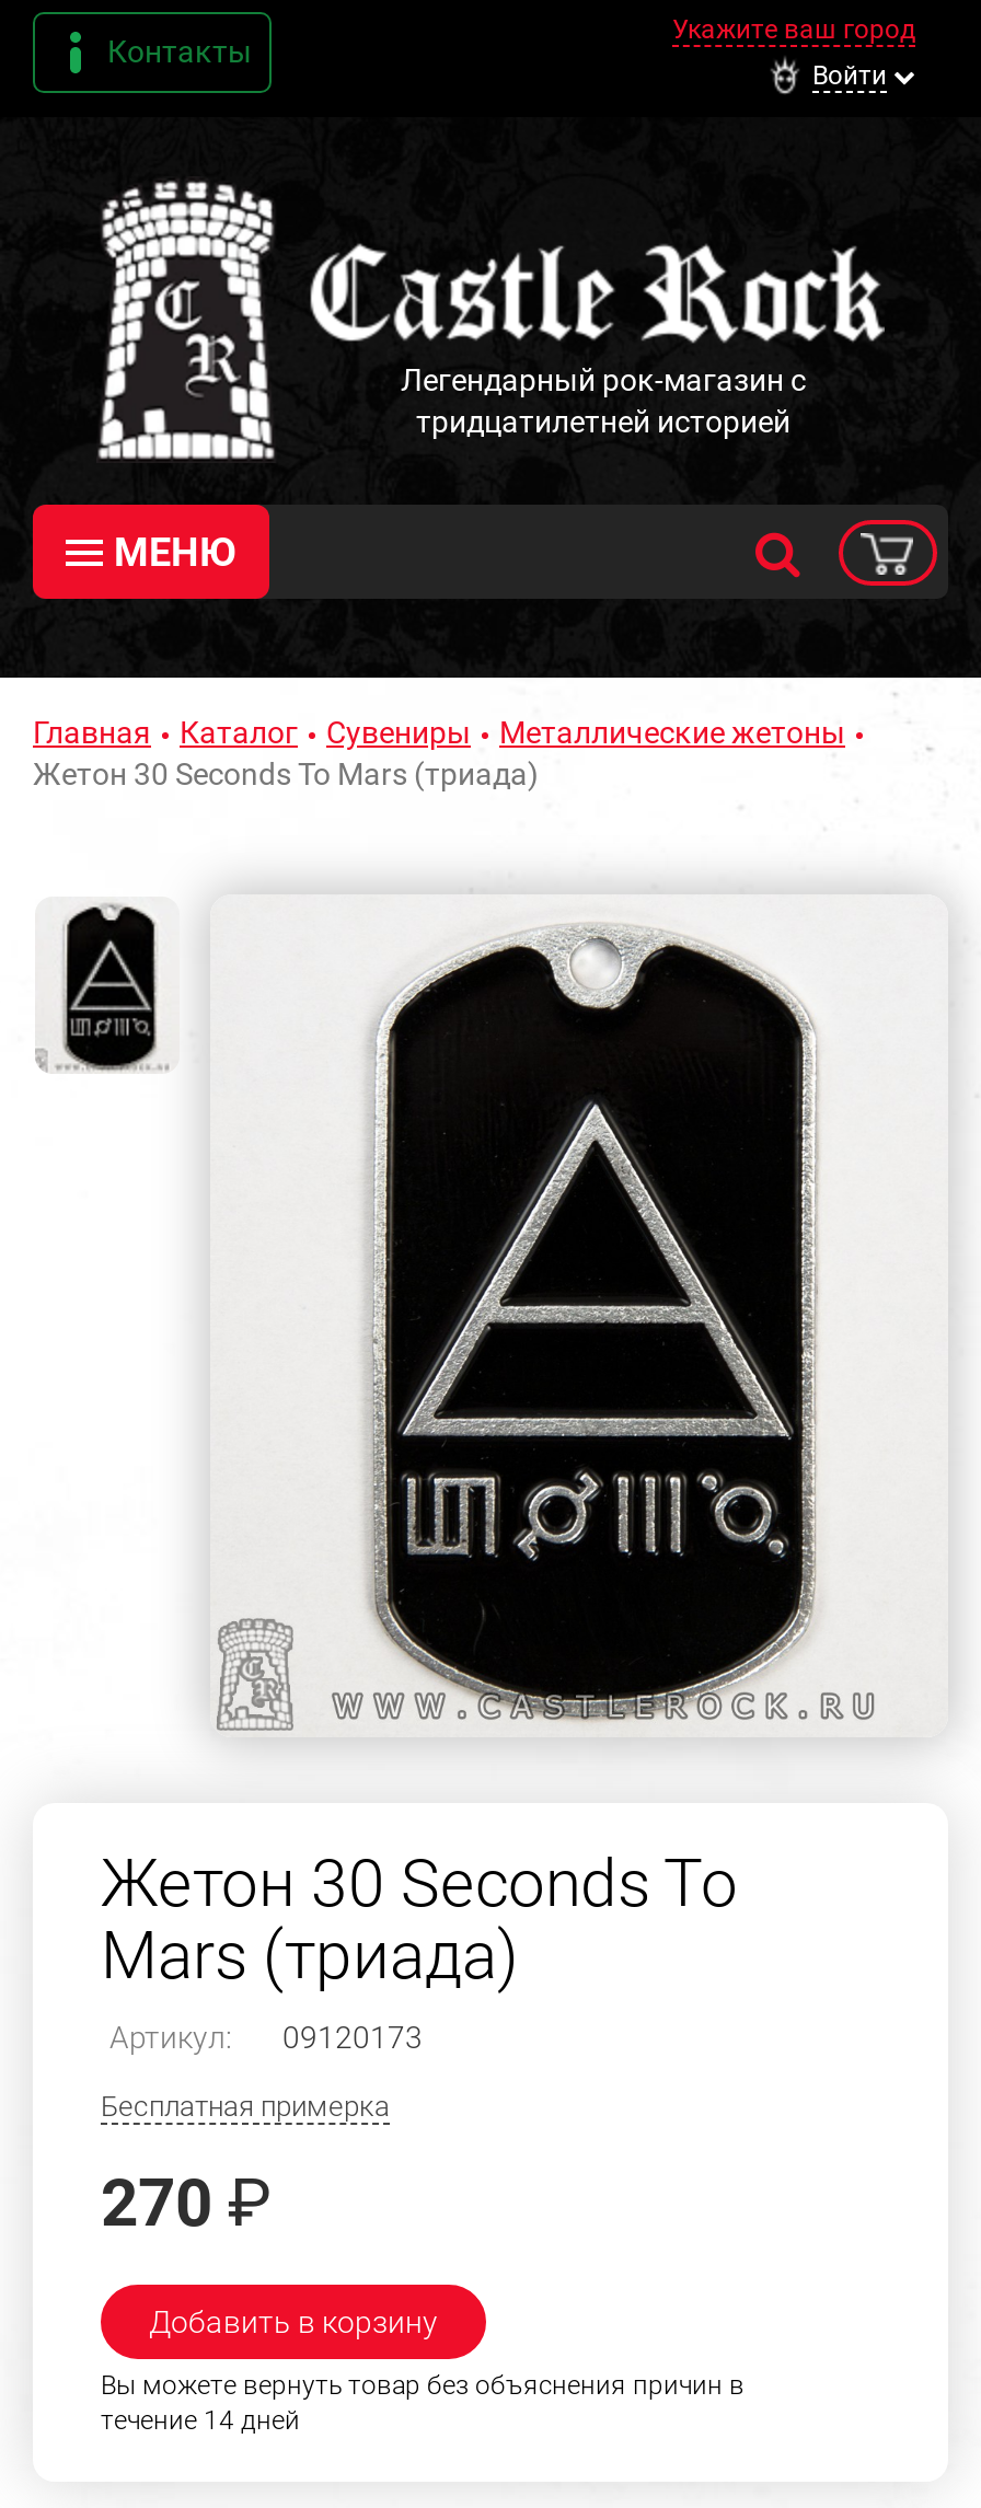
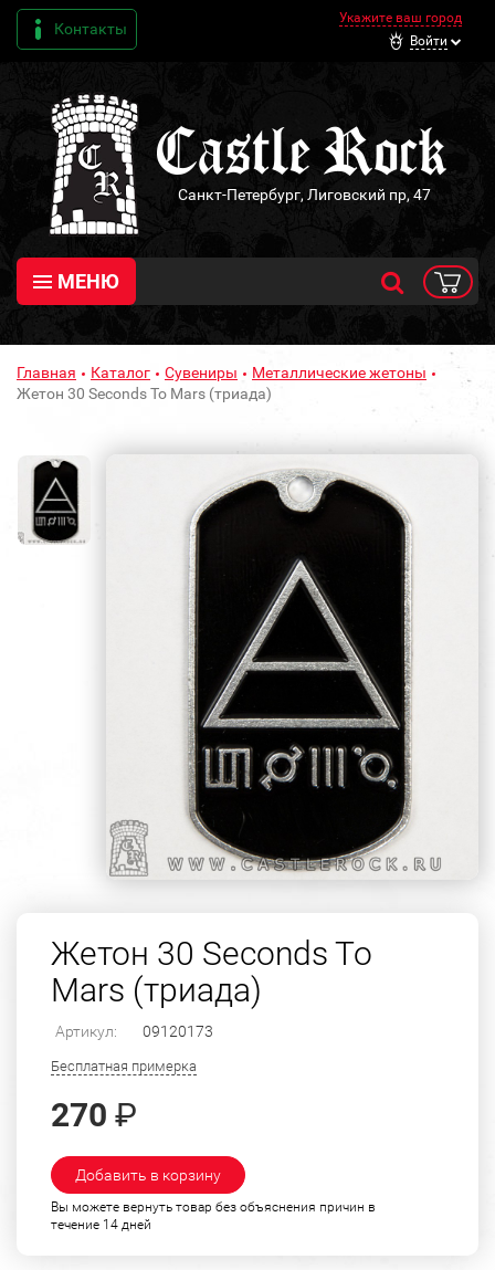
- Легендарный рок-магазин с
- тридцатилетней историей
+ Санкт-Петербург, Лиговский пр, 47
